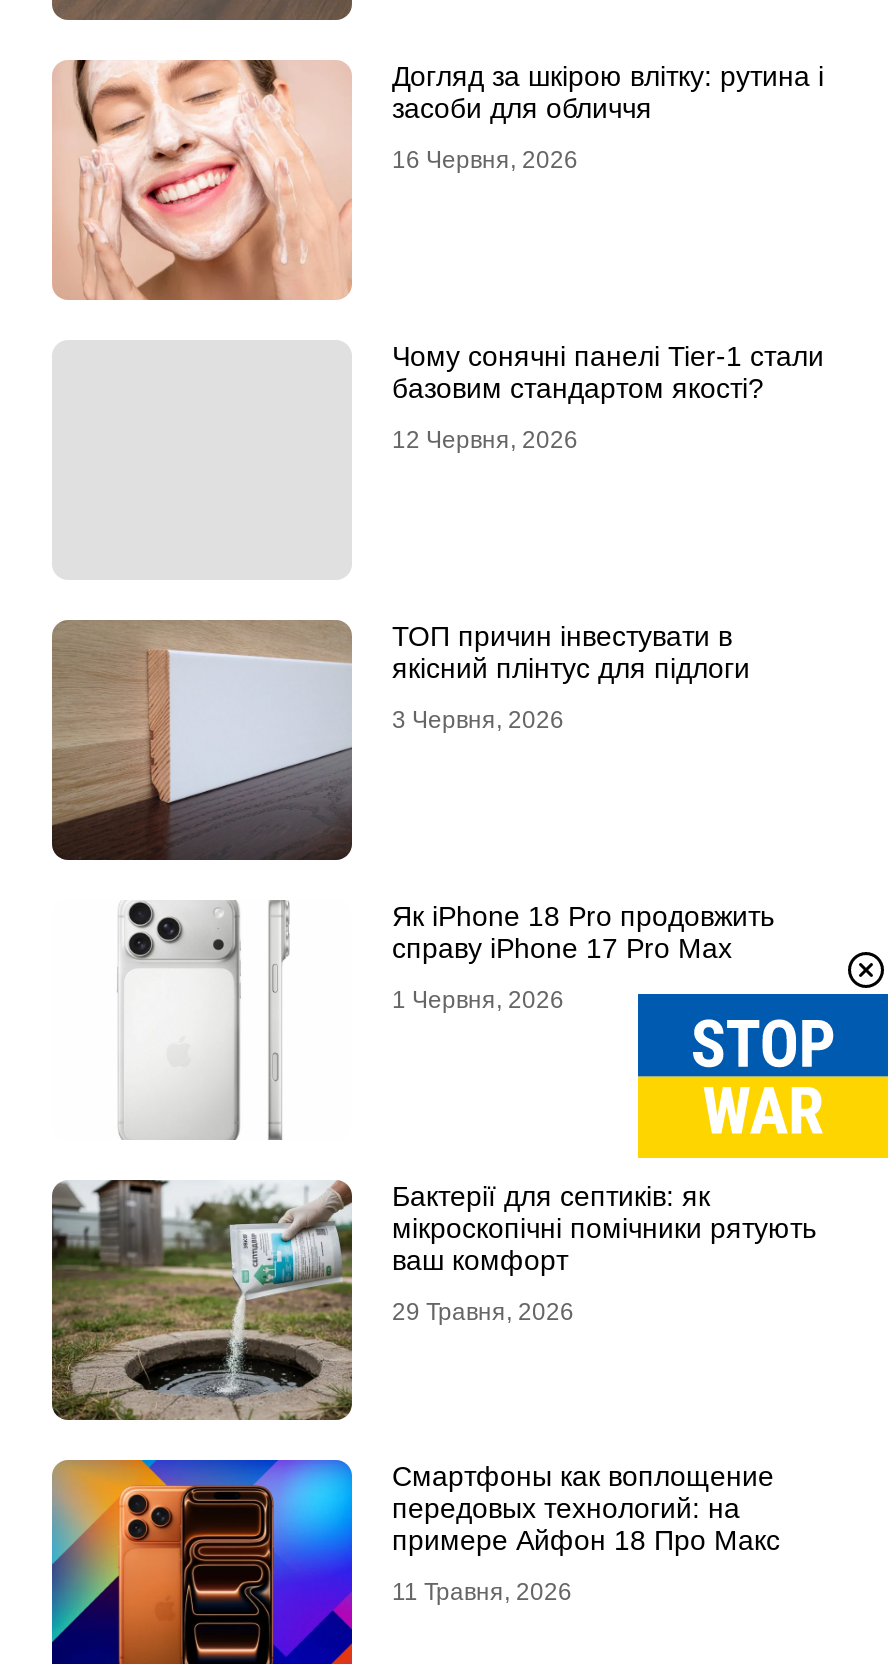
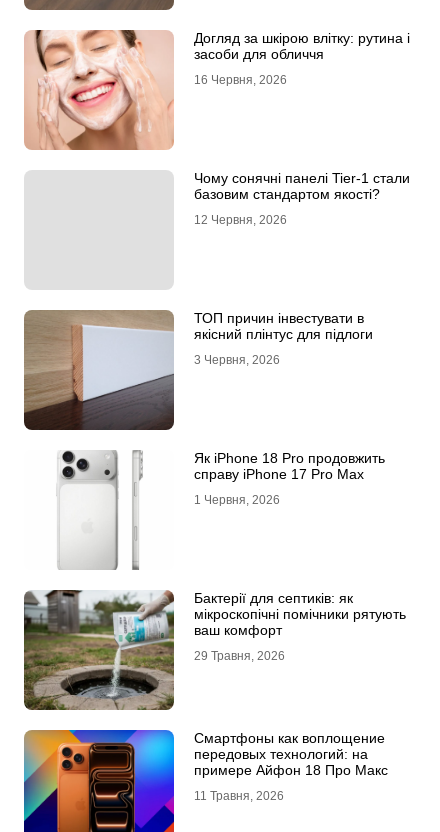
- [image]
